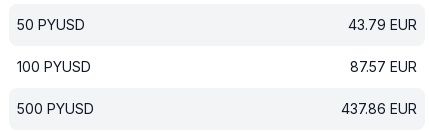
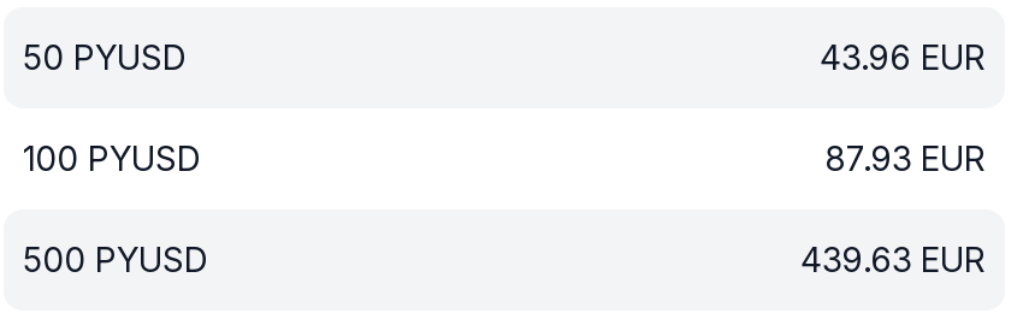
- 43.79 EUR
+ 43.96 EUR

- 87.57 EUR
+ 87.93 EUR

- 437.86 EUR
+ 439.63 EUR
